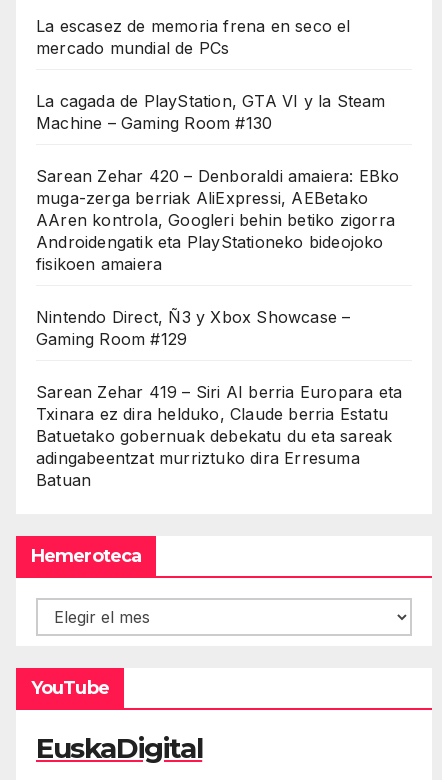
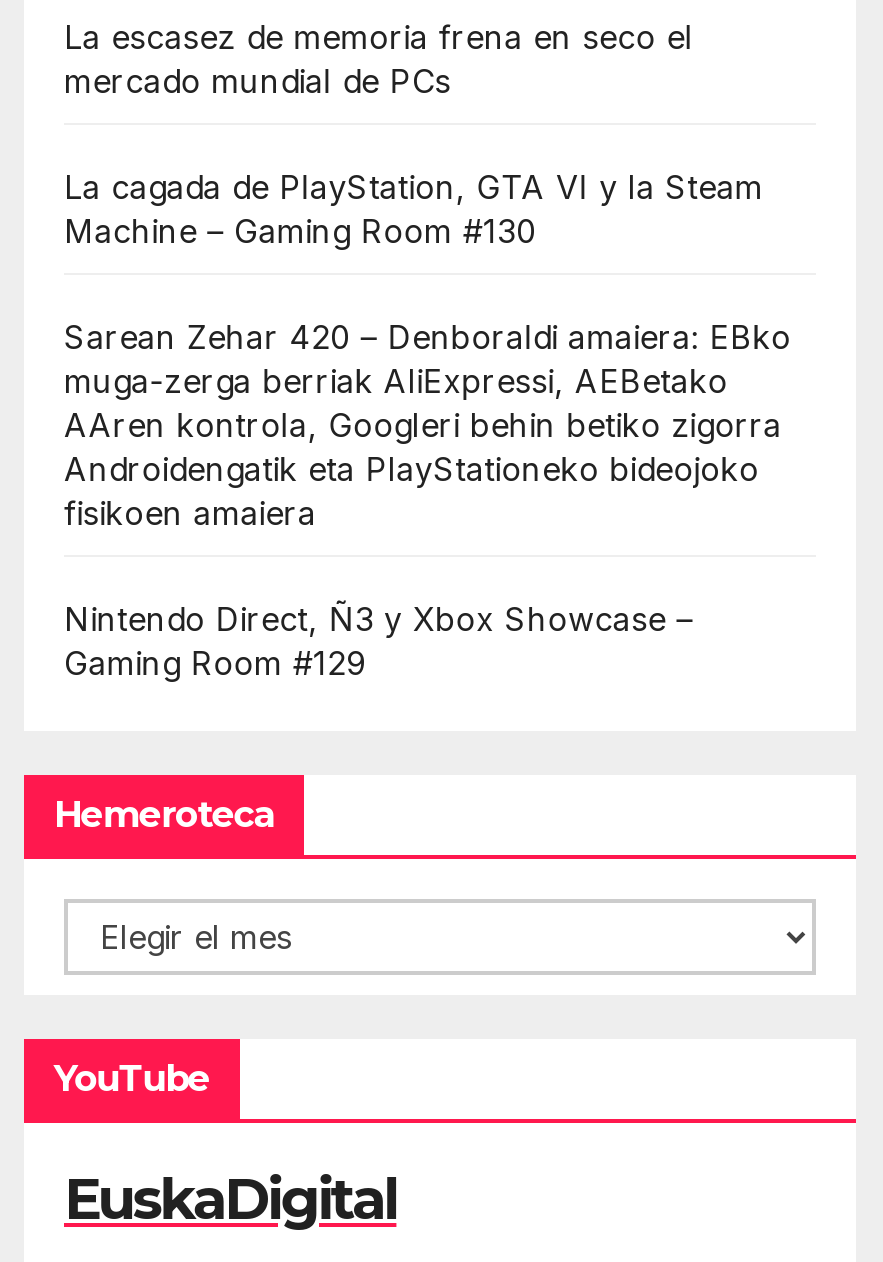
- Sarean Zehar 419 – Siri AI berria Europara eta
- Txinara ez dira helduko, Claude berria Estatu
- Batuetako gobernuak debekatu du eta sareak
- adingabeentzat murriztuko dira Erresuma
- Batuan
